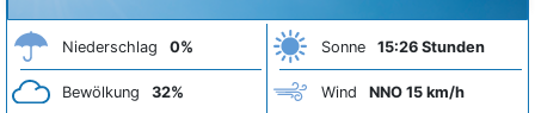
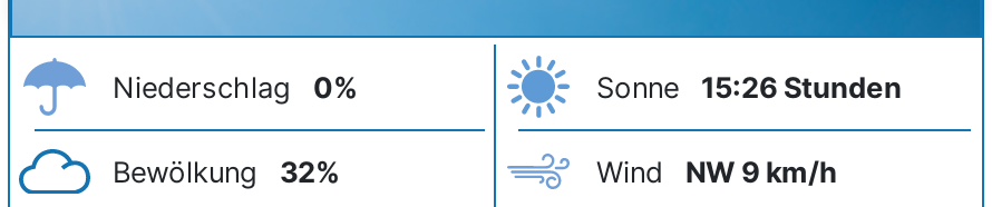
- Wind NNO 15 km/h
+ Wind NW 9 km/h
